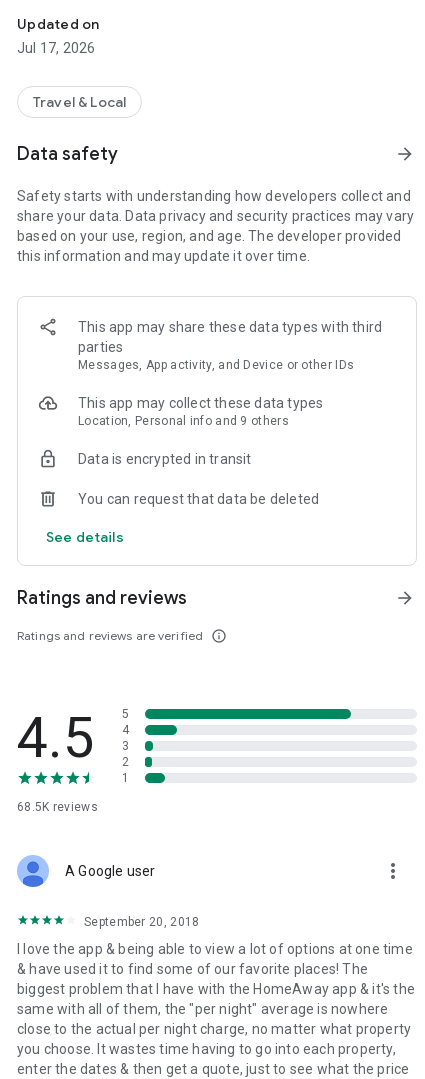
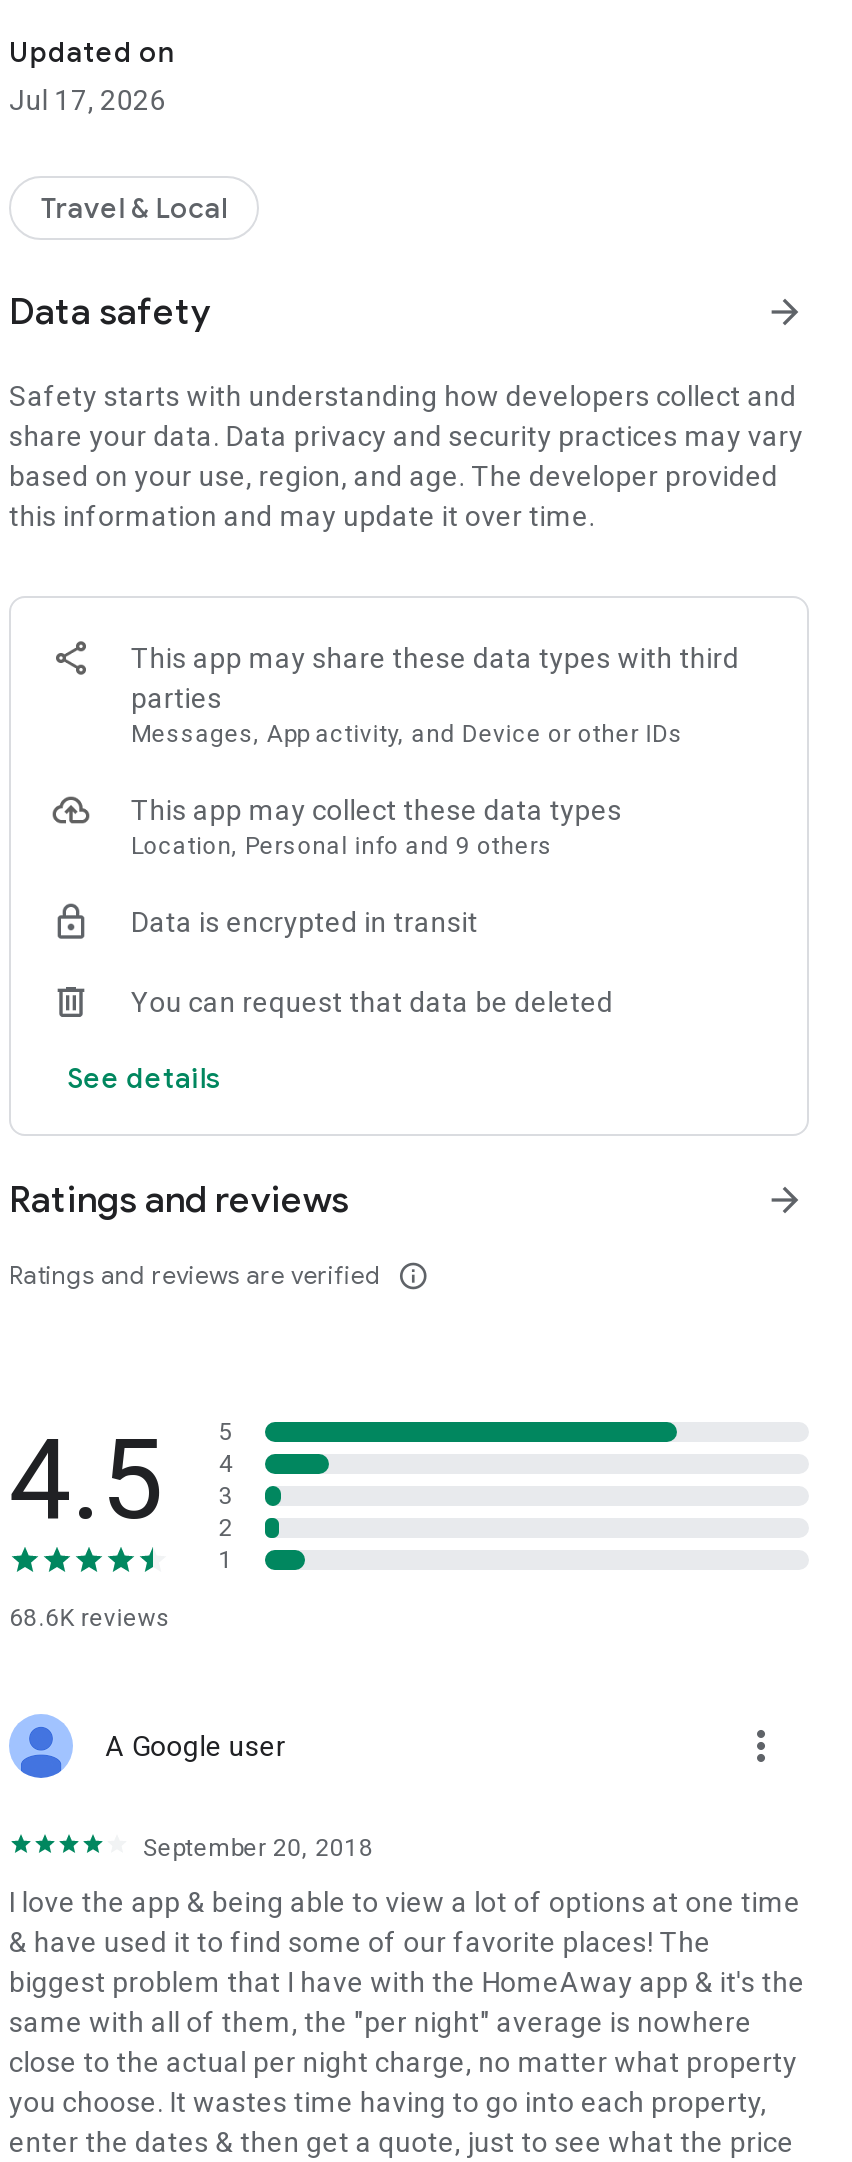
- 68.5K reviews
+ 68.6K reviews
